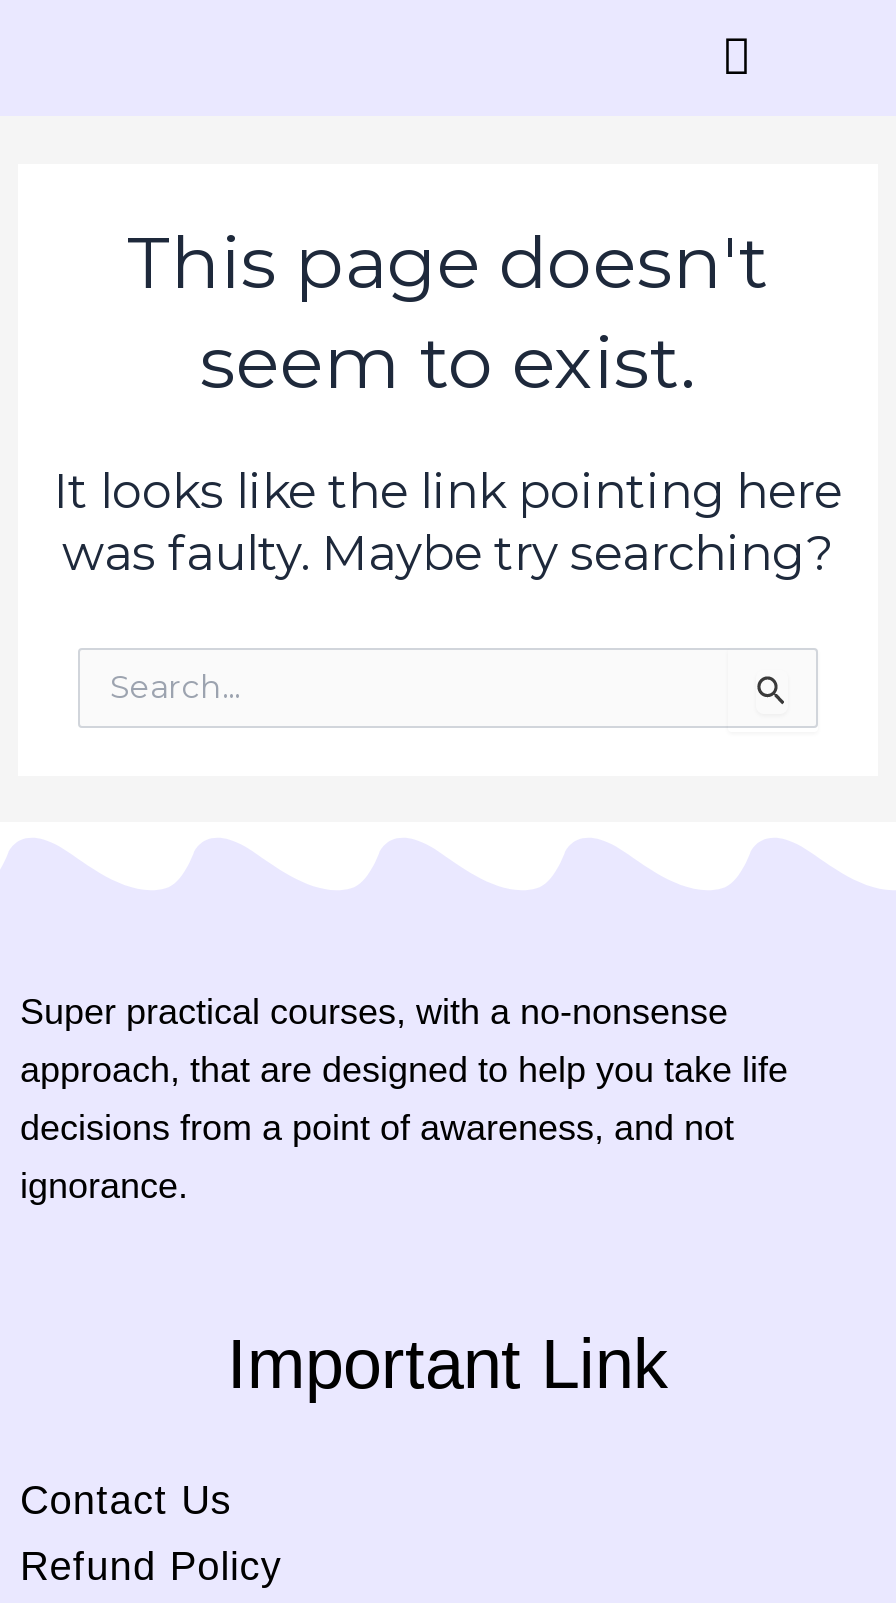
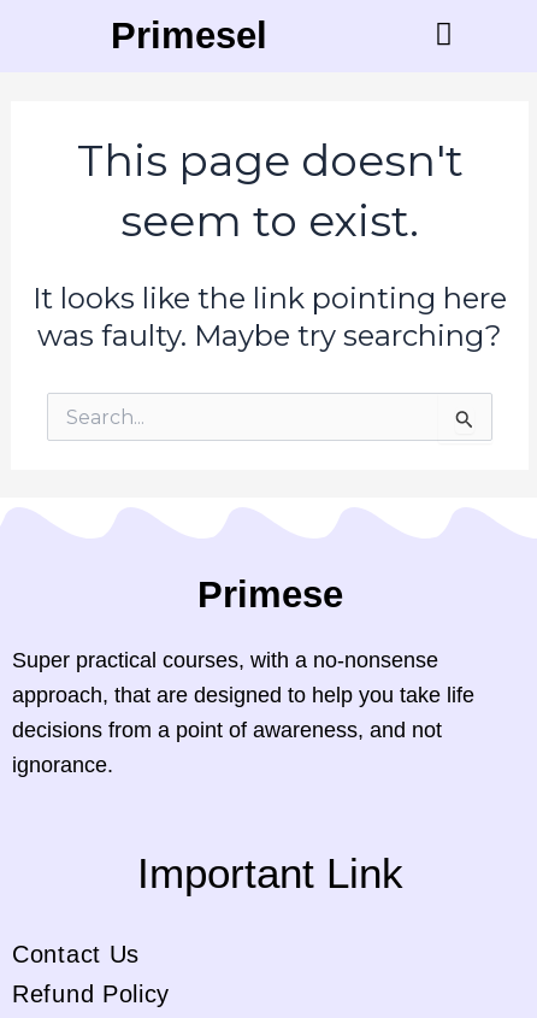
+ Primesell

+ Primese
